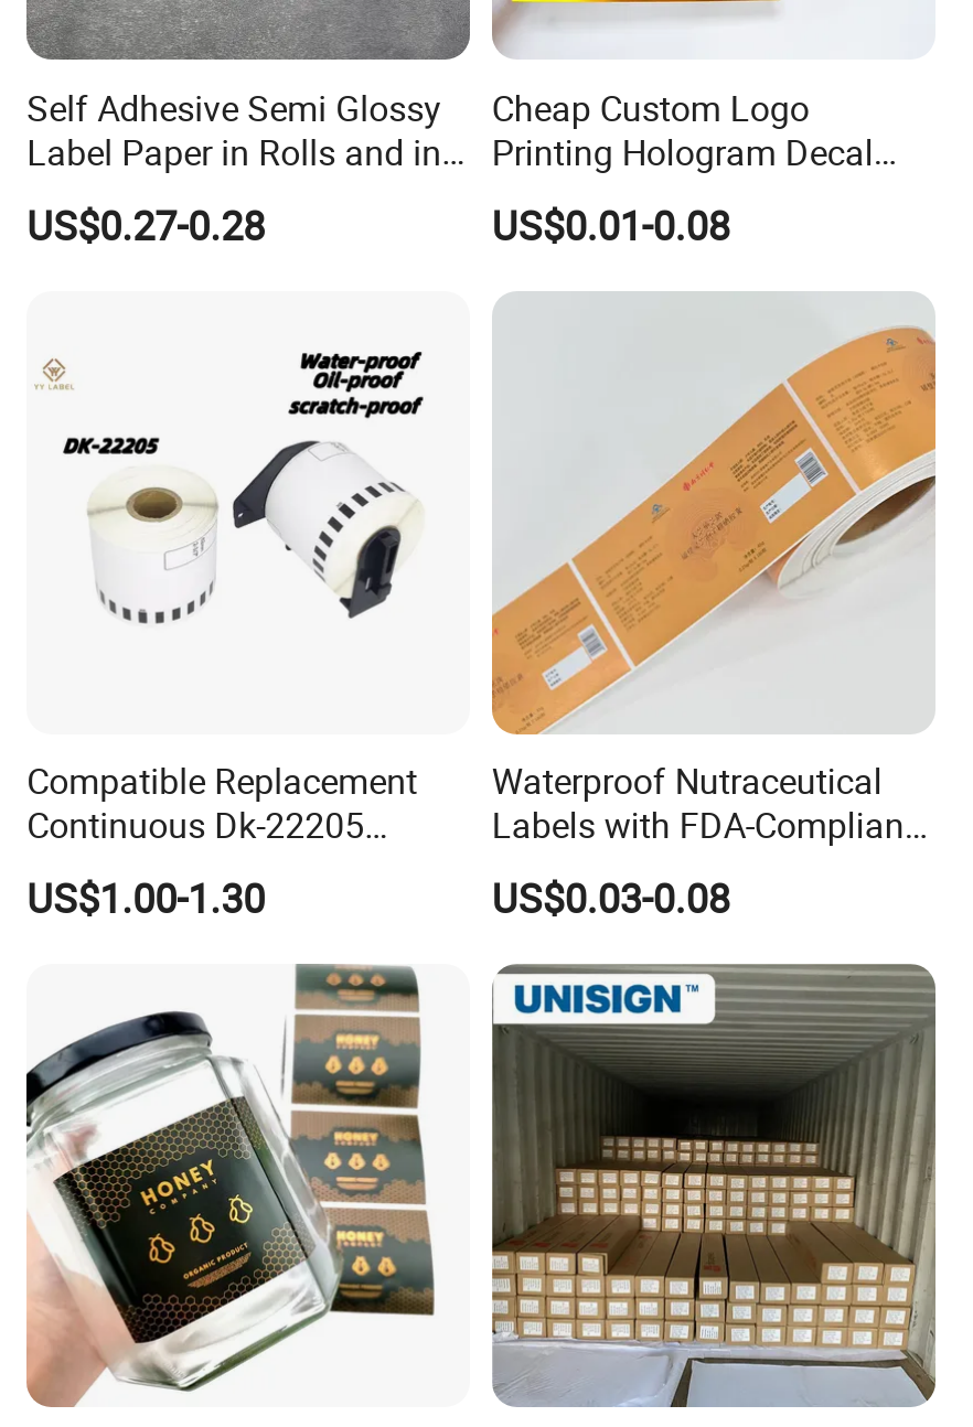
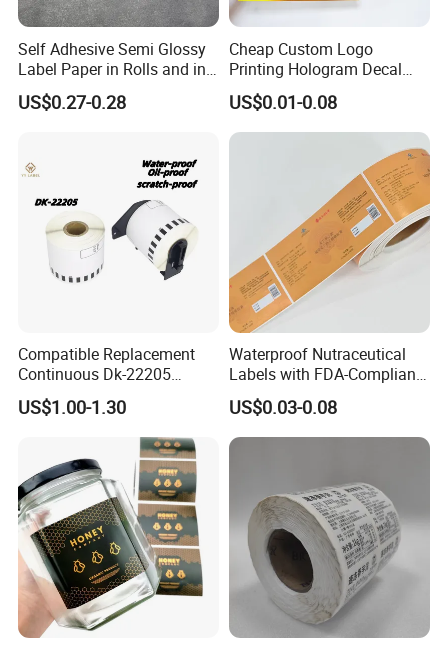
- [image]
+ [image]
